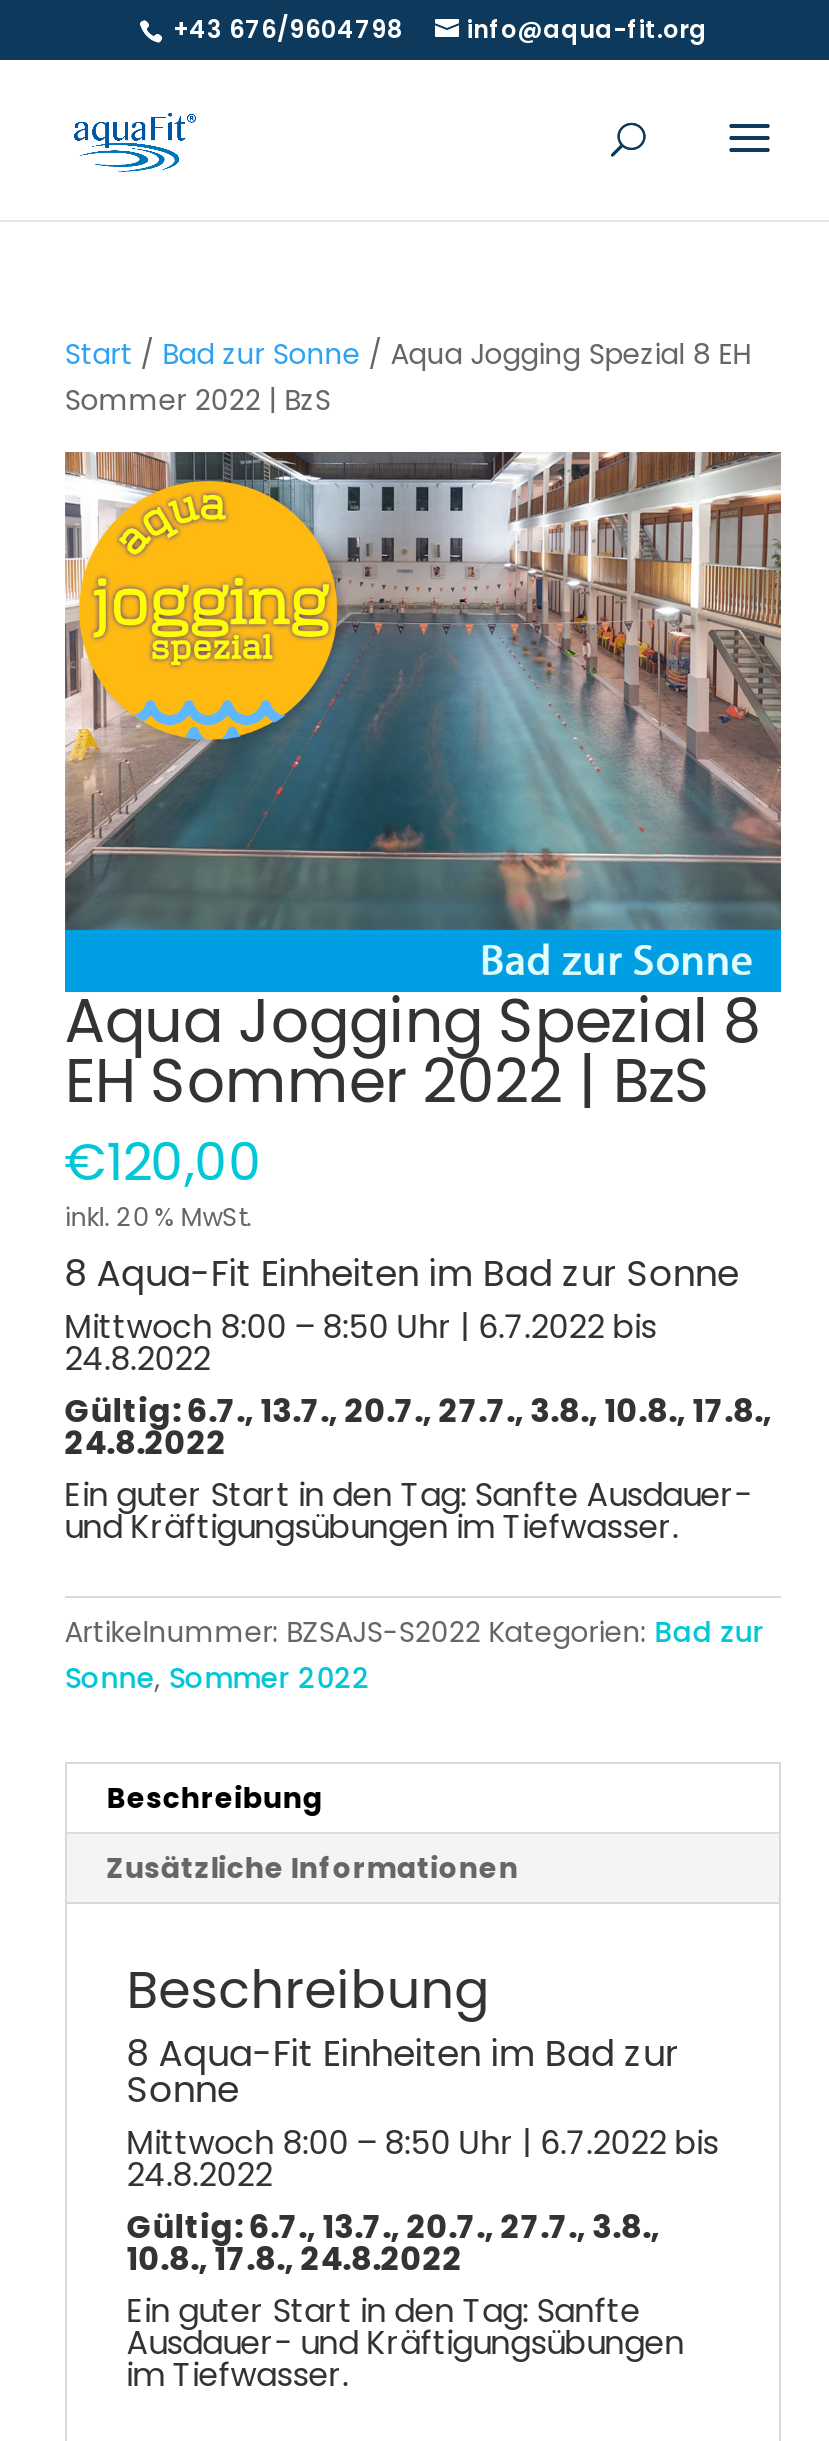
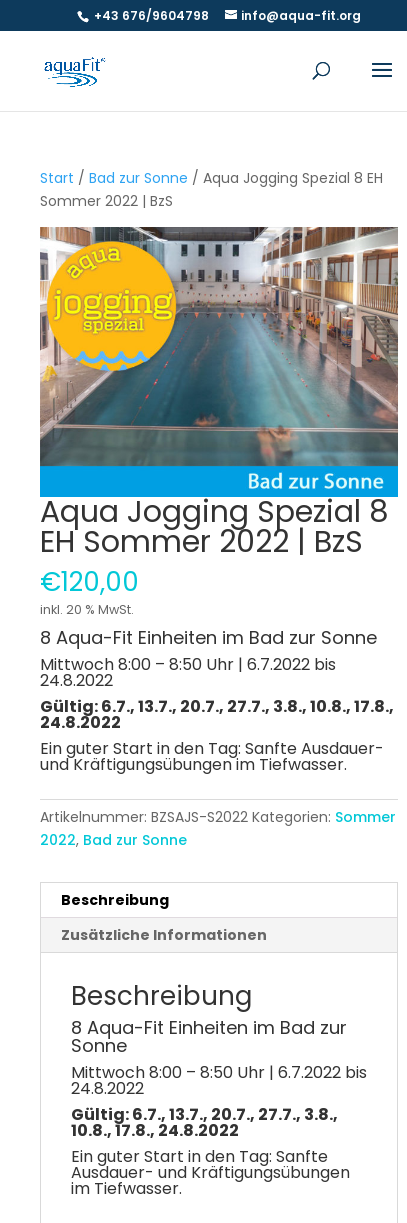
- Artikelnummer: BZSAJS-S2022 Kategorien: Bad zur
- Sonne, Sommer 2022
+ Artikelnummer: BZSAJS-S2022 Kategorien: Sommer
+ 2022, Bad zur Sonne
